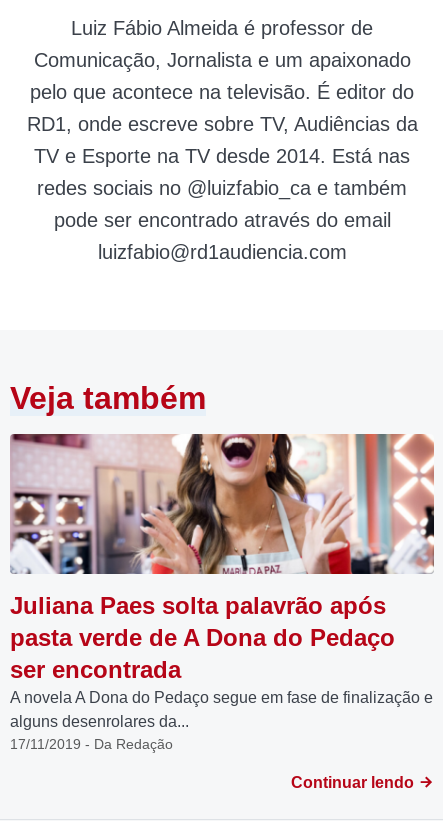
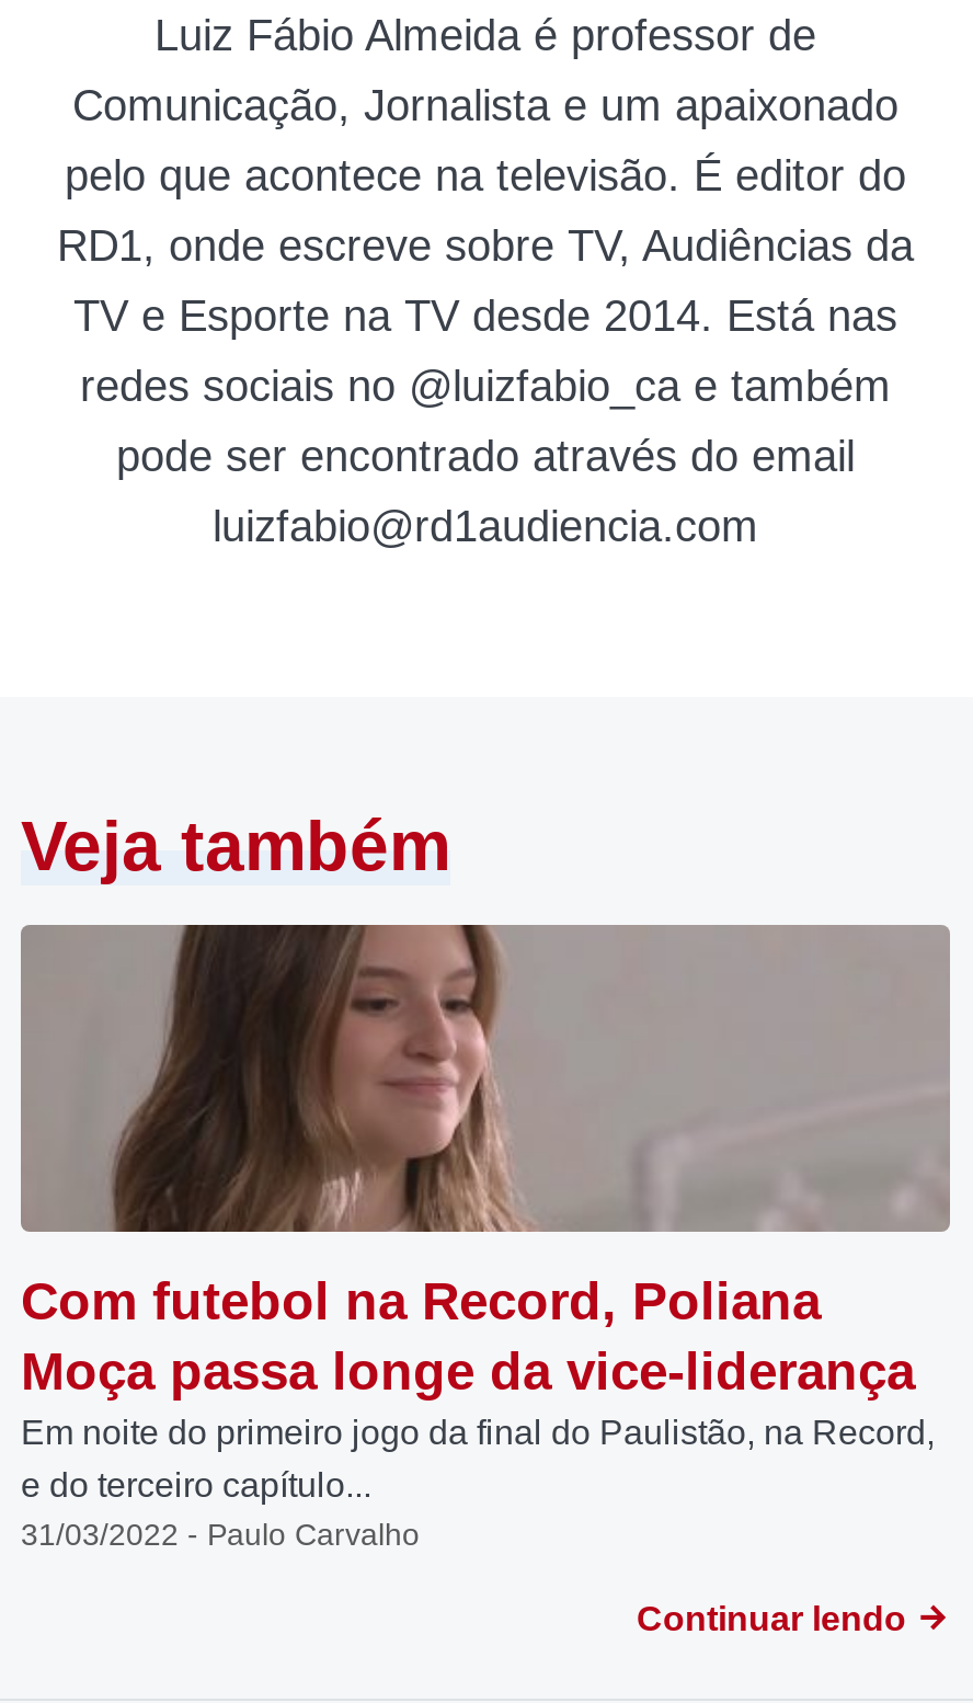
- [image]
- Juliana Paes solta palavrão após
- pasta verde de A Dona do Pedaço
- ser encontrada
- A novela A Dona do Pedaço segue em fase de finalização e
- alguns desenrolares da...
- 17/11/2019 - Da Redação
+ [image]
+ Com futebol na Record, Poliana
+ Moça passa longe da vice-liderança
+ Em noite do primeiro jogo da final do Paulistão, na Record,
+ e do terceiro capítulo...
+ 31/03/2022 - Paulo Carvalho
